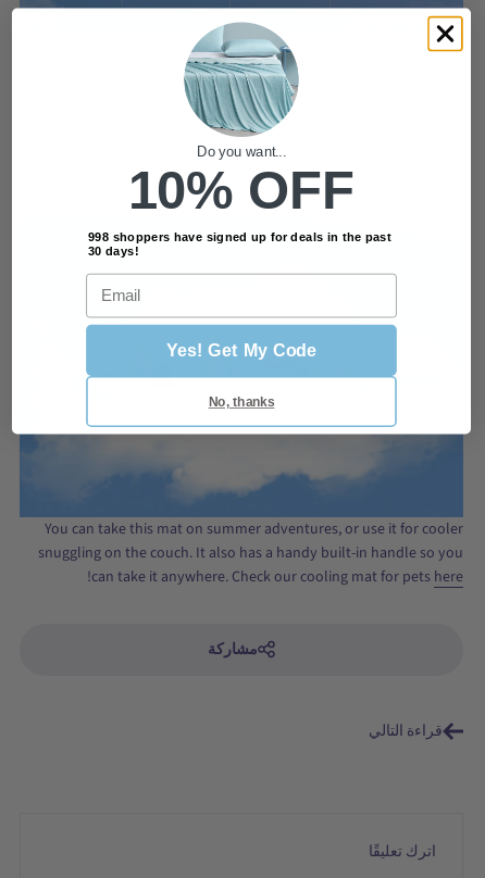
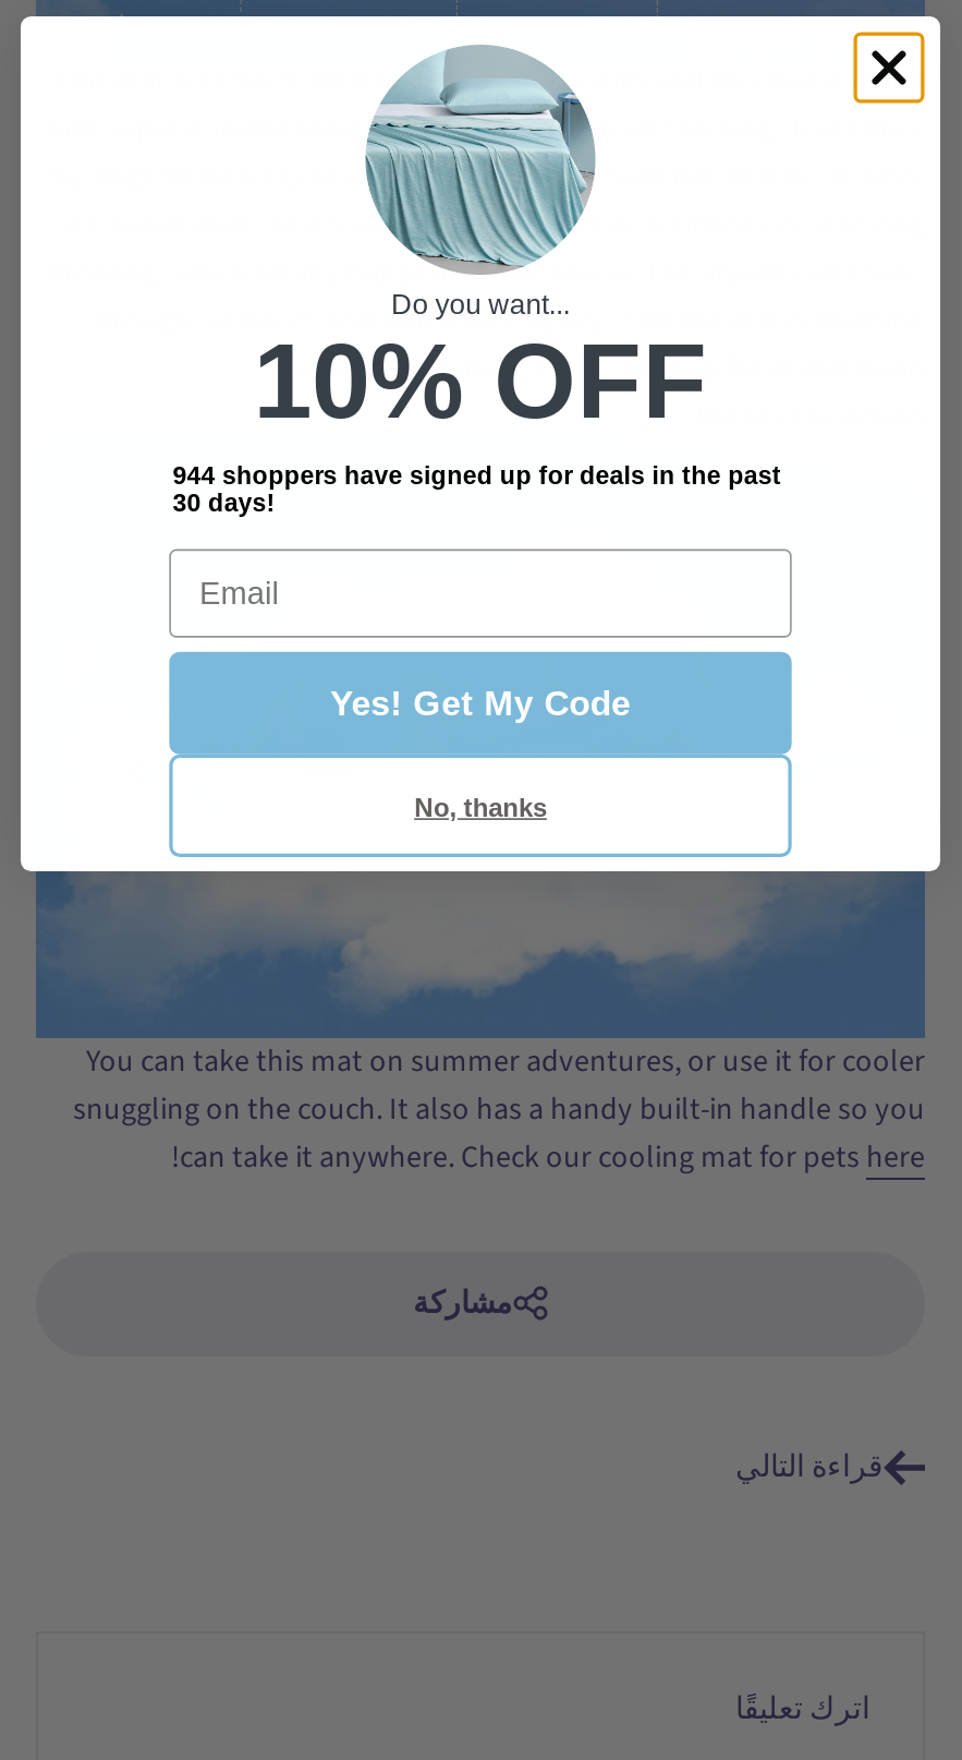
- 998 shoppers have signed up for deals in the past
+ 944 shoppers have signed up for deals in the past
